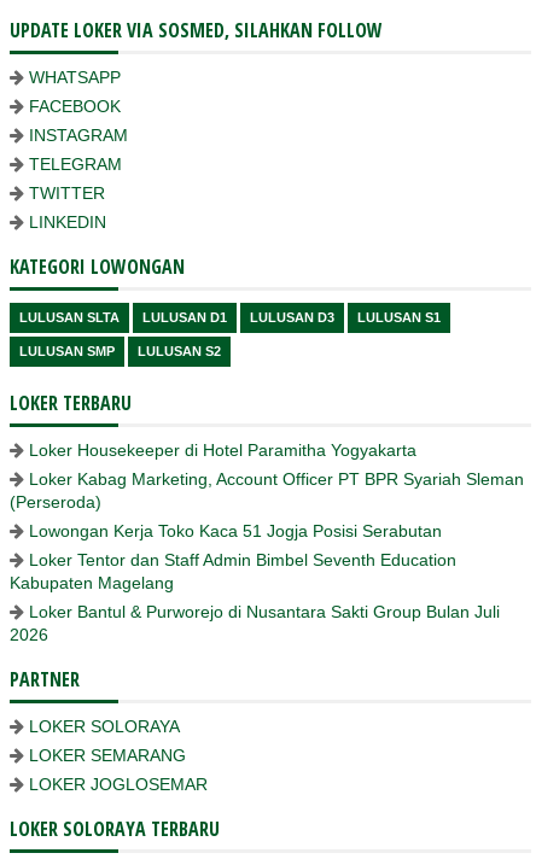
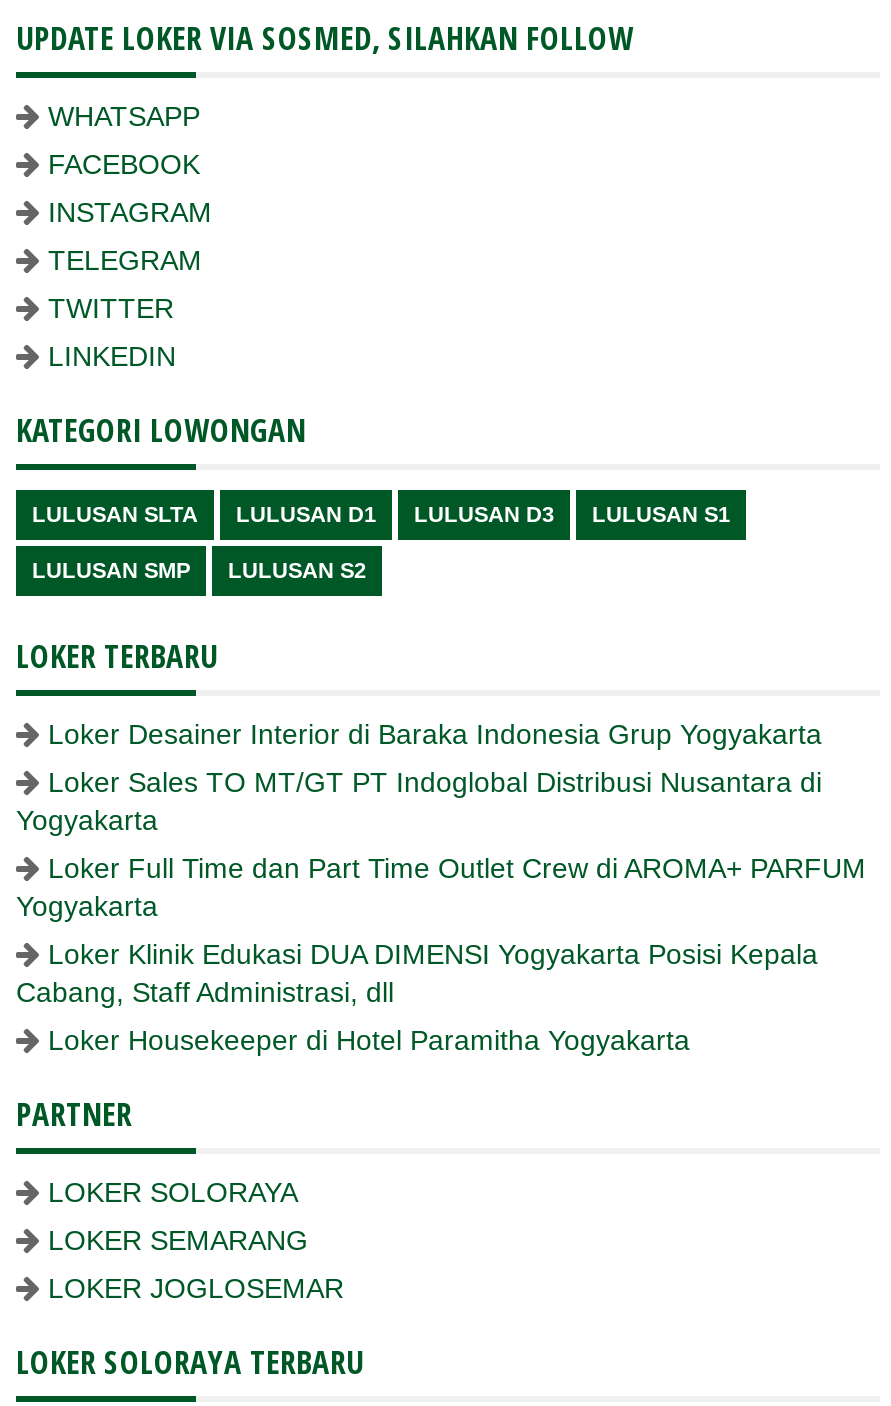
+ Loker Desainer Interior di Baraka Indonesia Grup Yogyakarta
+ Loker Sales TO MT/GT PT Indoglobal Distribusi Nusantara di
+ Yogyakarta
+ Loker Full Time dan Part Time Outlet Crew di AROMA+ PARFUM
+ Yogyakarta
+ Loker Klinik Edukasi DUA DIMENSI Yogyakarta Posisi Kepala
+ Cabang, Staff Administrasi, dll

moved down: Loker Housekeeper di Hotel Paramitha Yogyakarta

- Loker Kabag Marketing, Account Officer PT BPR Syariah Sleman
- (Perseroda)
- Lowongan Kerja Toko Kaca 51 Jogja Posisi Serabutan
- Loker Tentor dan Staff Admin Bimbel Seventh Education
- Kabupaten Magelang
- Loker Bantul & Purworejo di Nusantara Sakti Group Bulan Juli
- 2026
